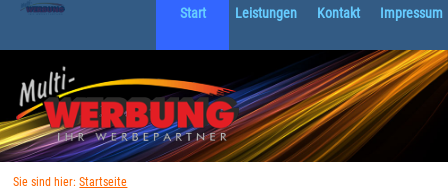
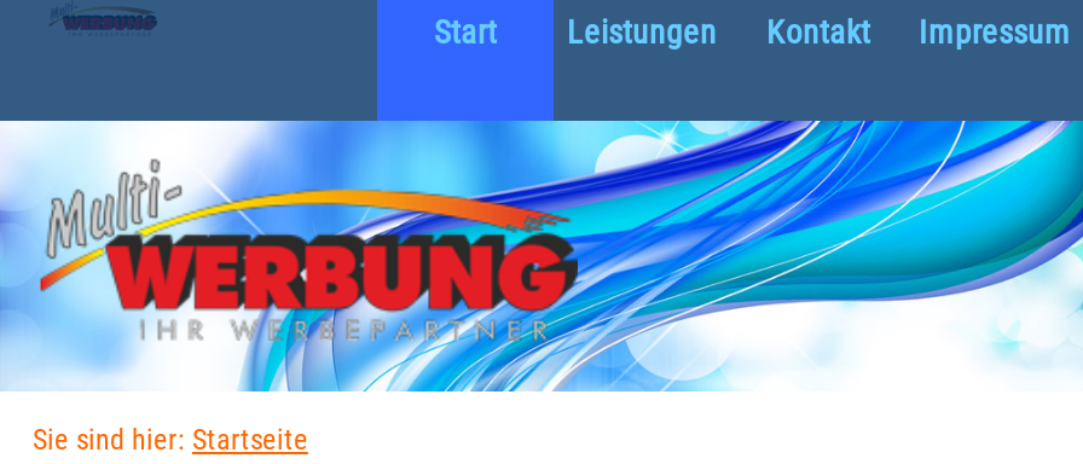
- [image]
+ [image]
